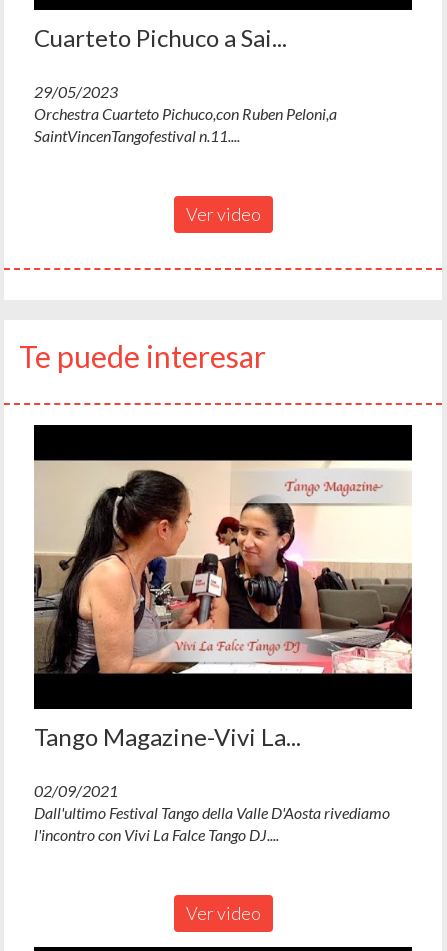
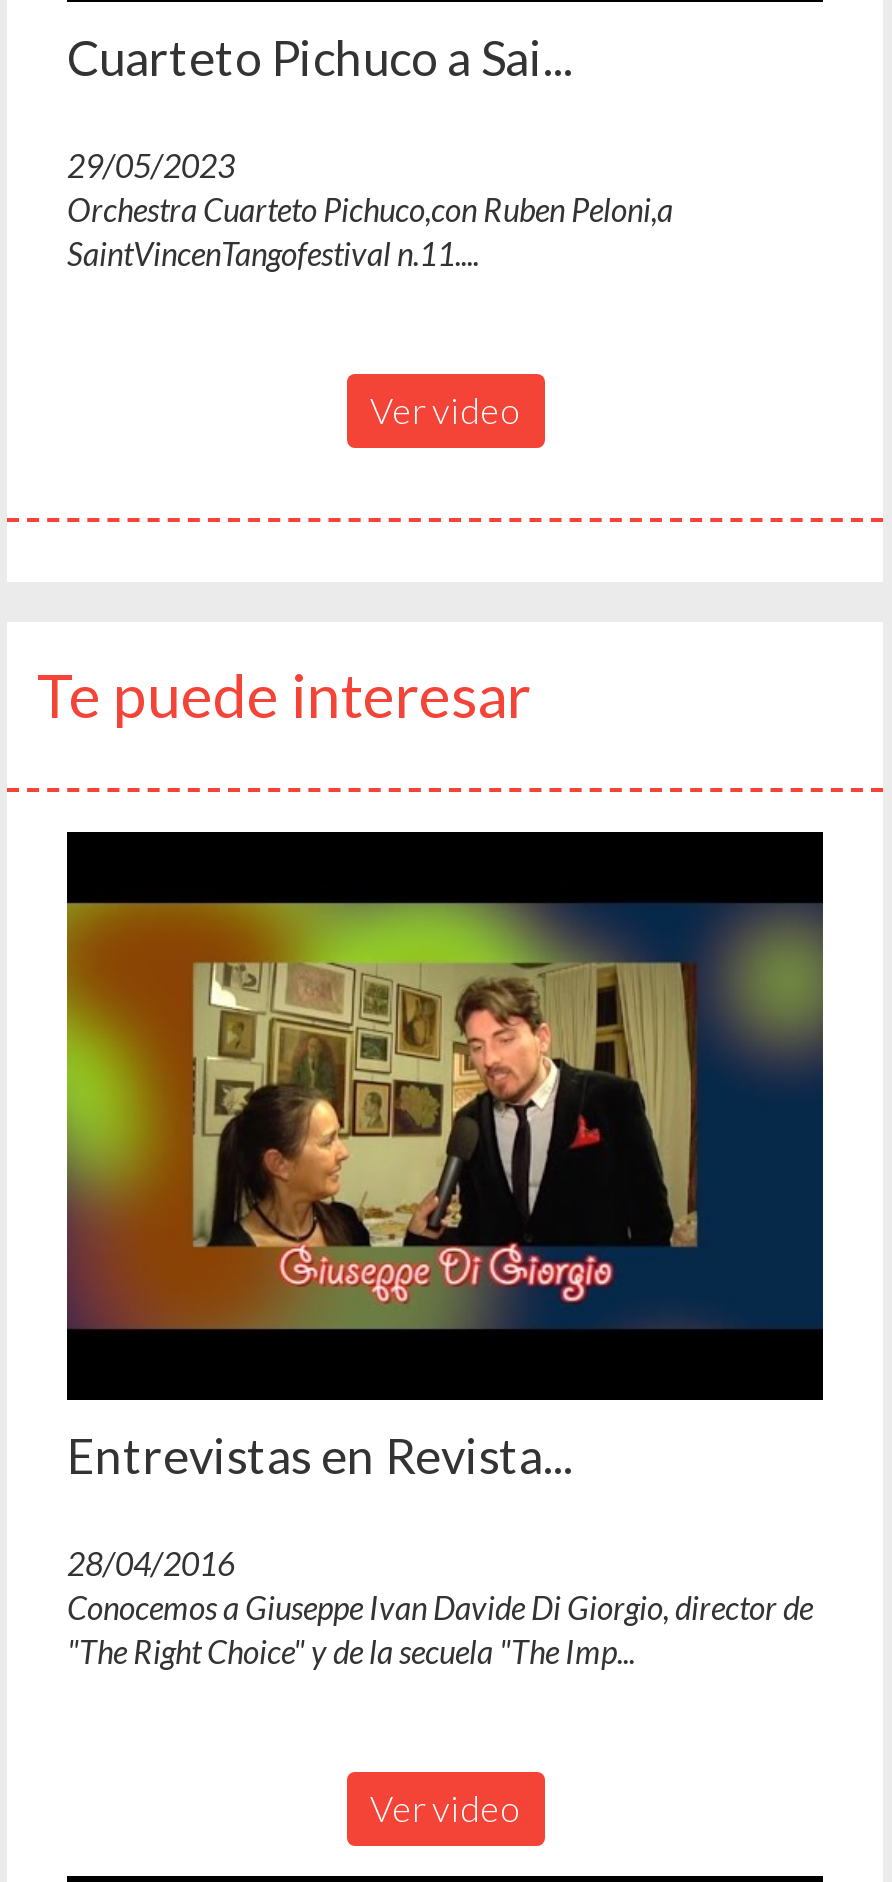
- [image]
+ [image]

- Tango Magazine-Vivi La...
+ Entrevistas en Revista...

- 02/09/2021
- Dall'ultimo Festival Tango della Valle D'Aosta rivediamo
- l'incontro con Vivi La Falce Tango DJ....
+ 28/04/2016
+ Conocemos a Giuseppe Ivan Davide Di Giorgio, director de
+ "The Right Choice" y de la secuela "The Imp...
